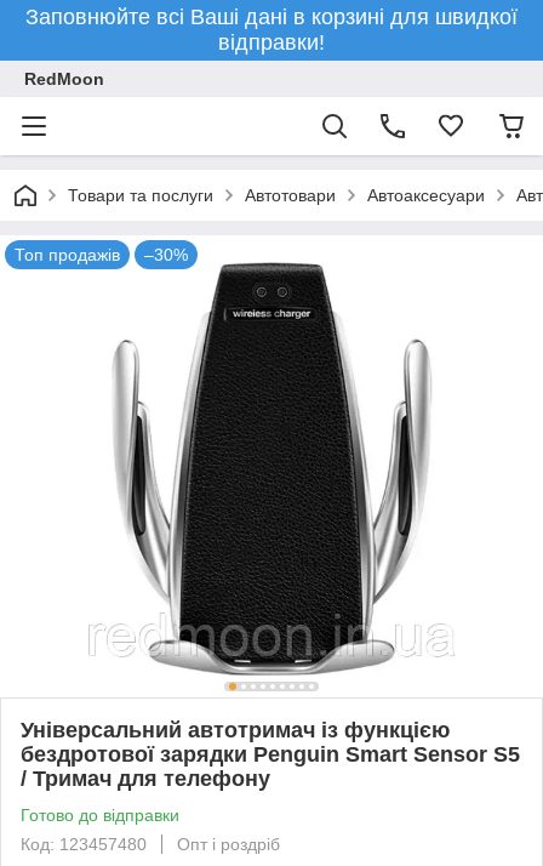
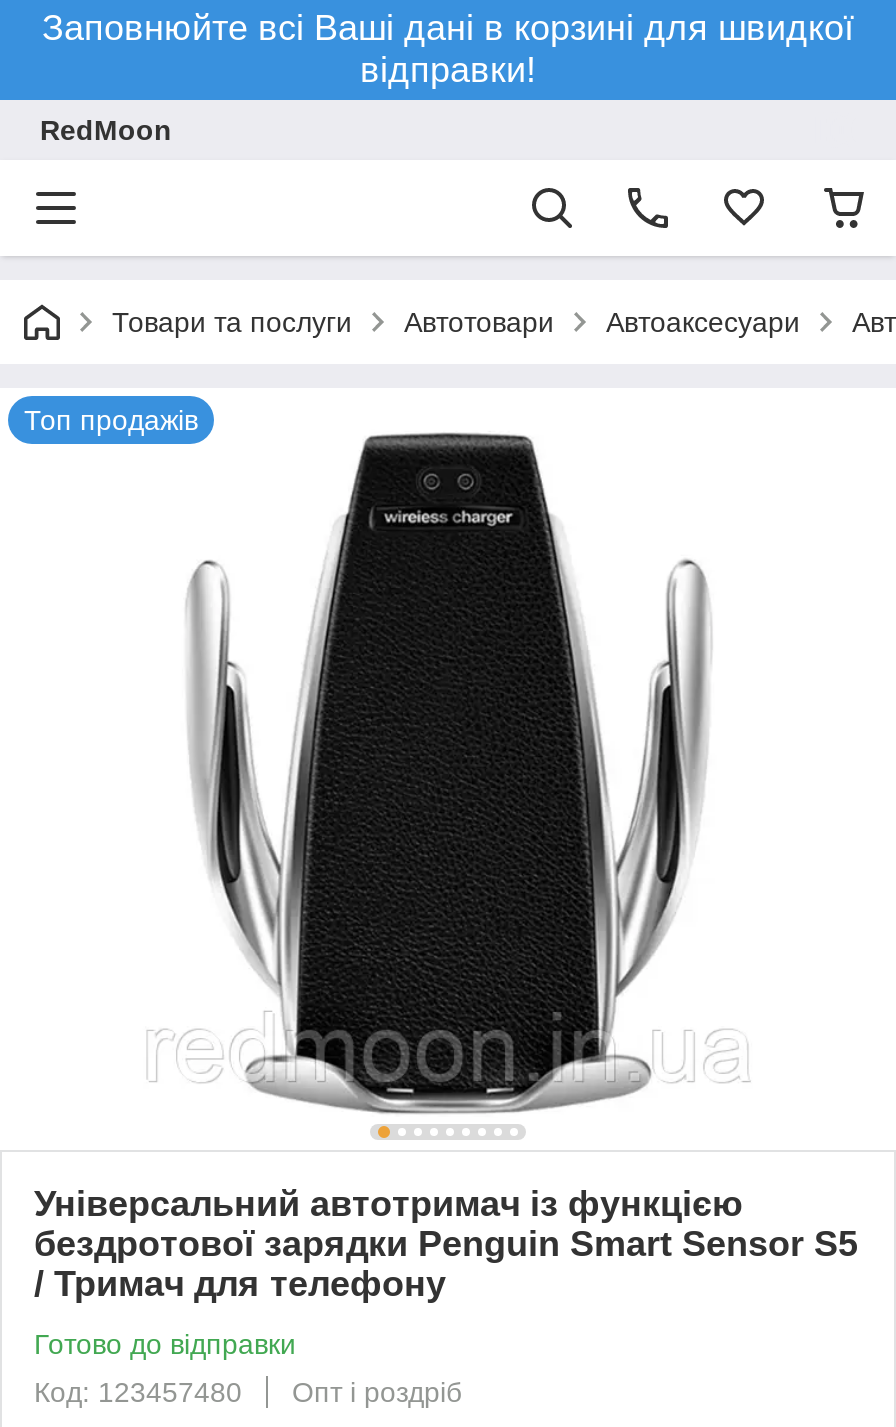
- –30%
